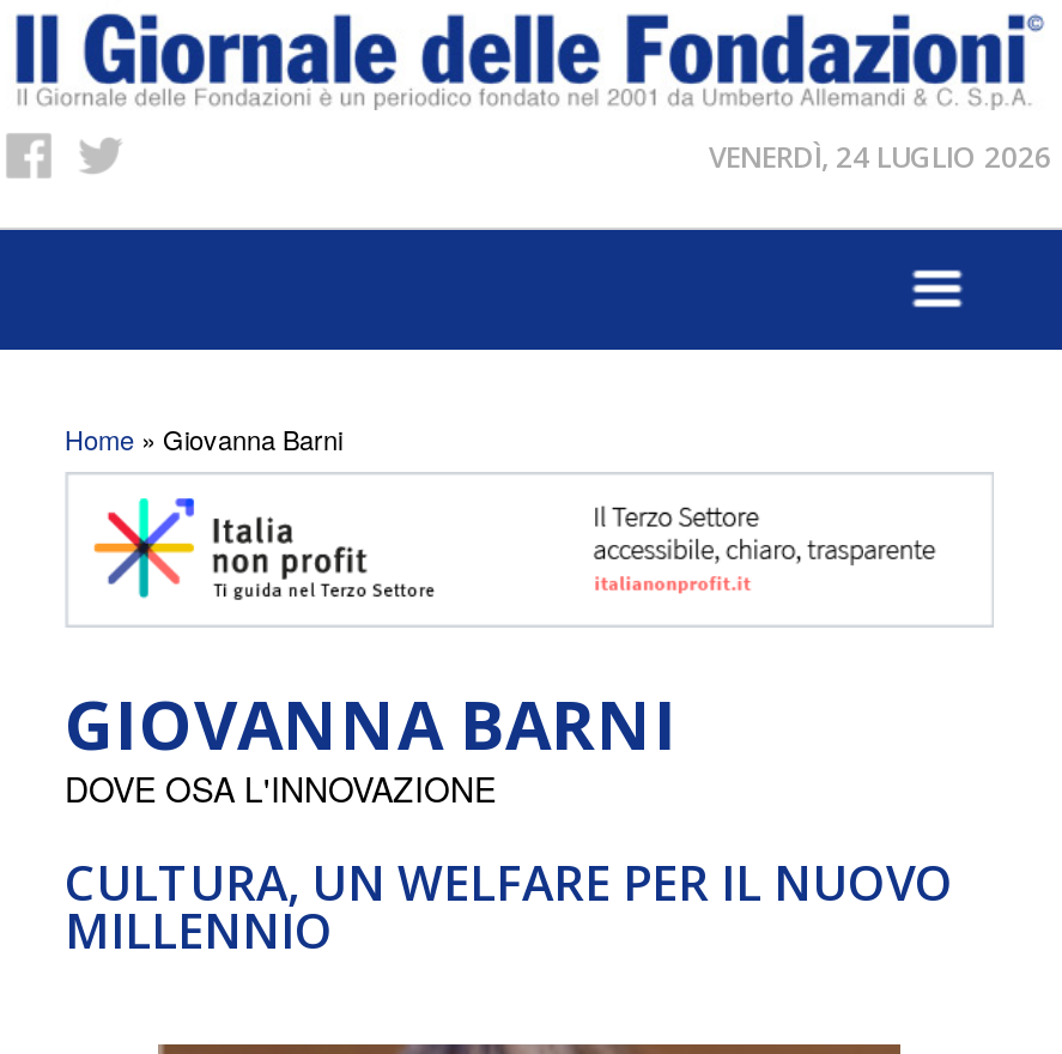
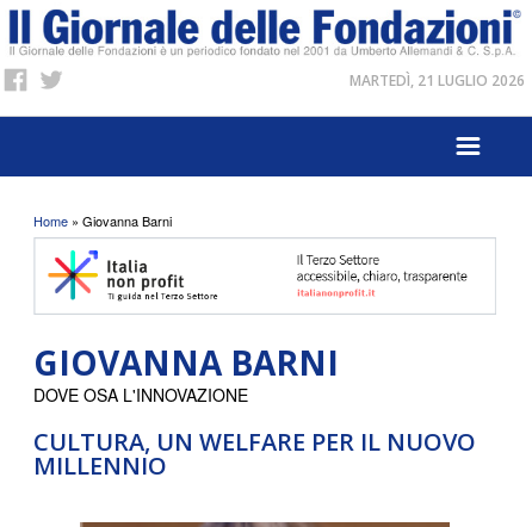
- VENERDÌ, 24 LUGLIO 2026
+ MARTEDÌ, 21 LUGLIO 2026
